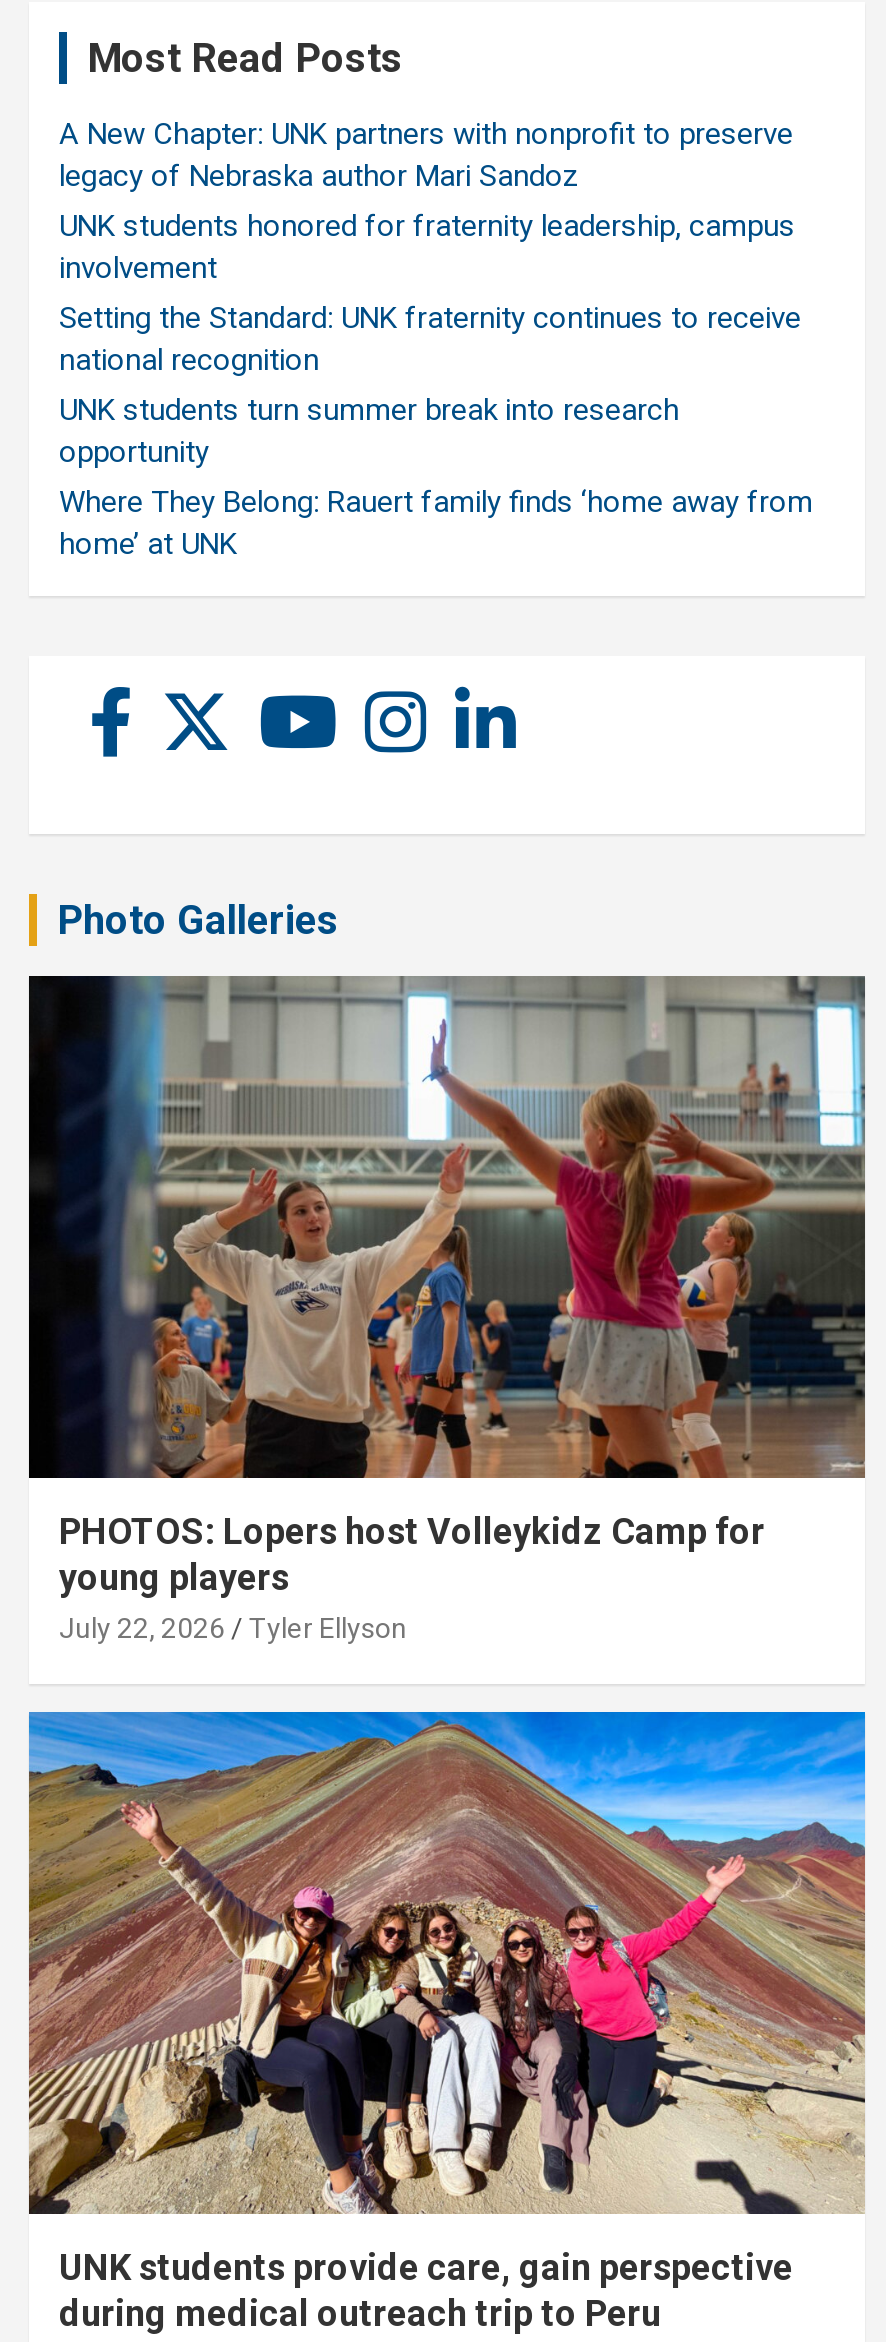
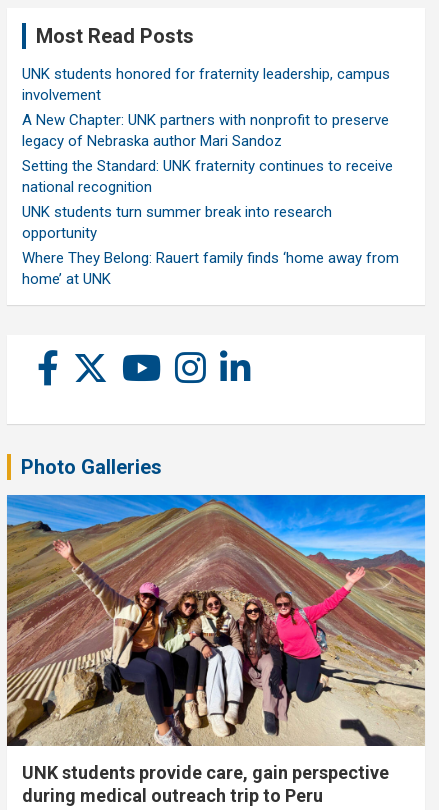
moved down: A New Chapter: UNK partners with nonprofit to preserve | legacy of Nebraska author Mari Sandoz

- [image]
- PHOTOS: Lopers host Volleykidz Camp for
- young players
- July 22, 2026
- Tyler Ellyson
